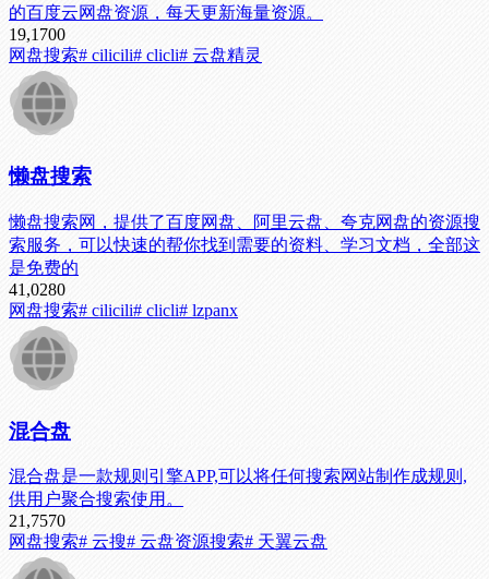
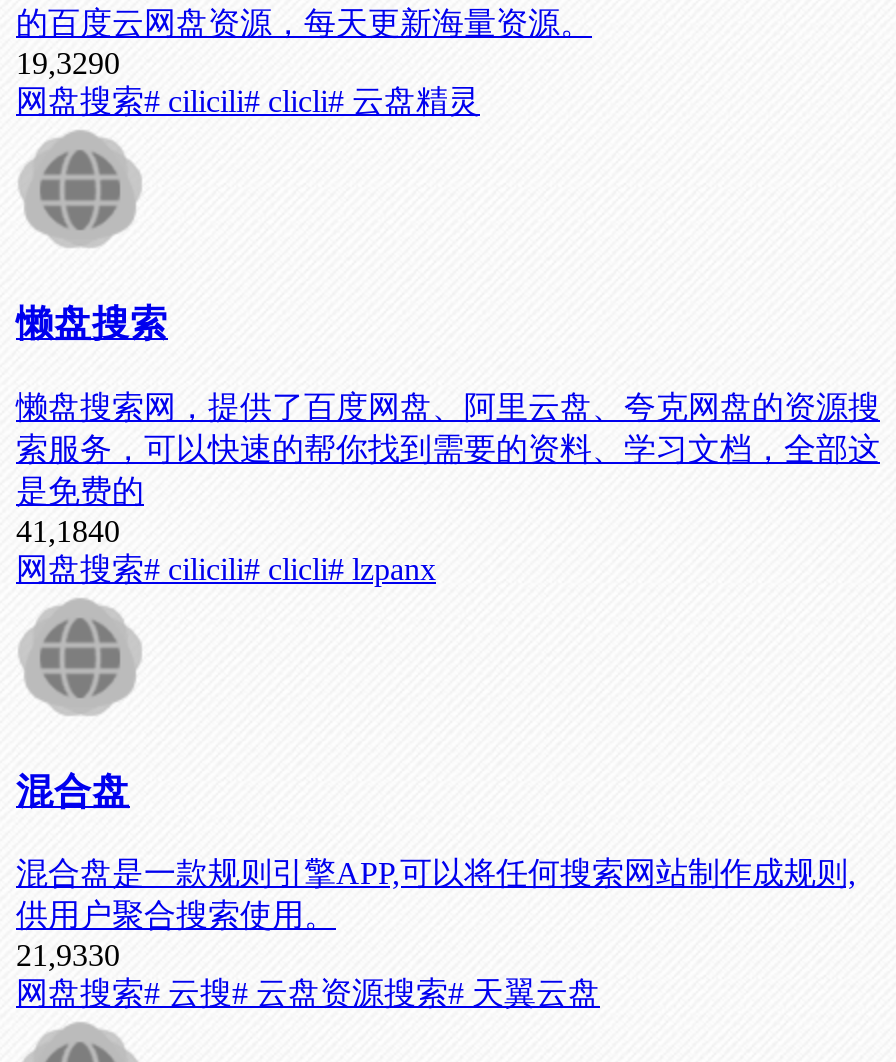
- 19,1700
+ 19,3290

- 41,0280
+ 41,1840

- 21,7570
+ 21,9330
